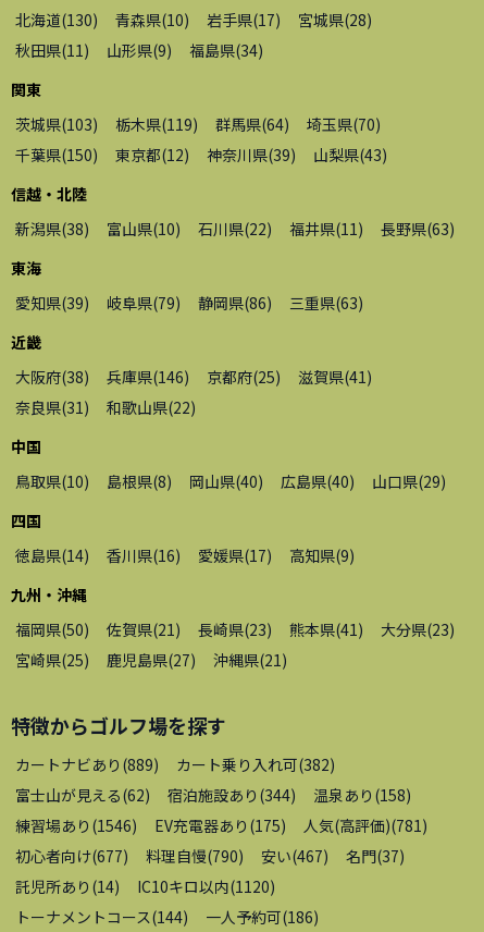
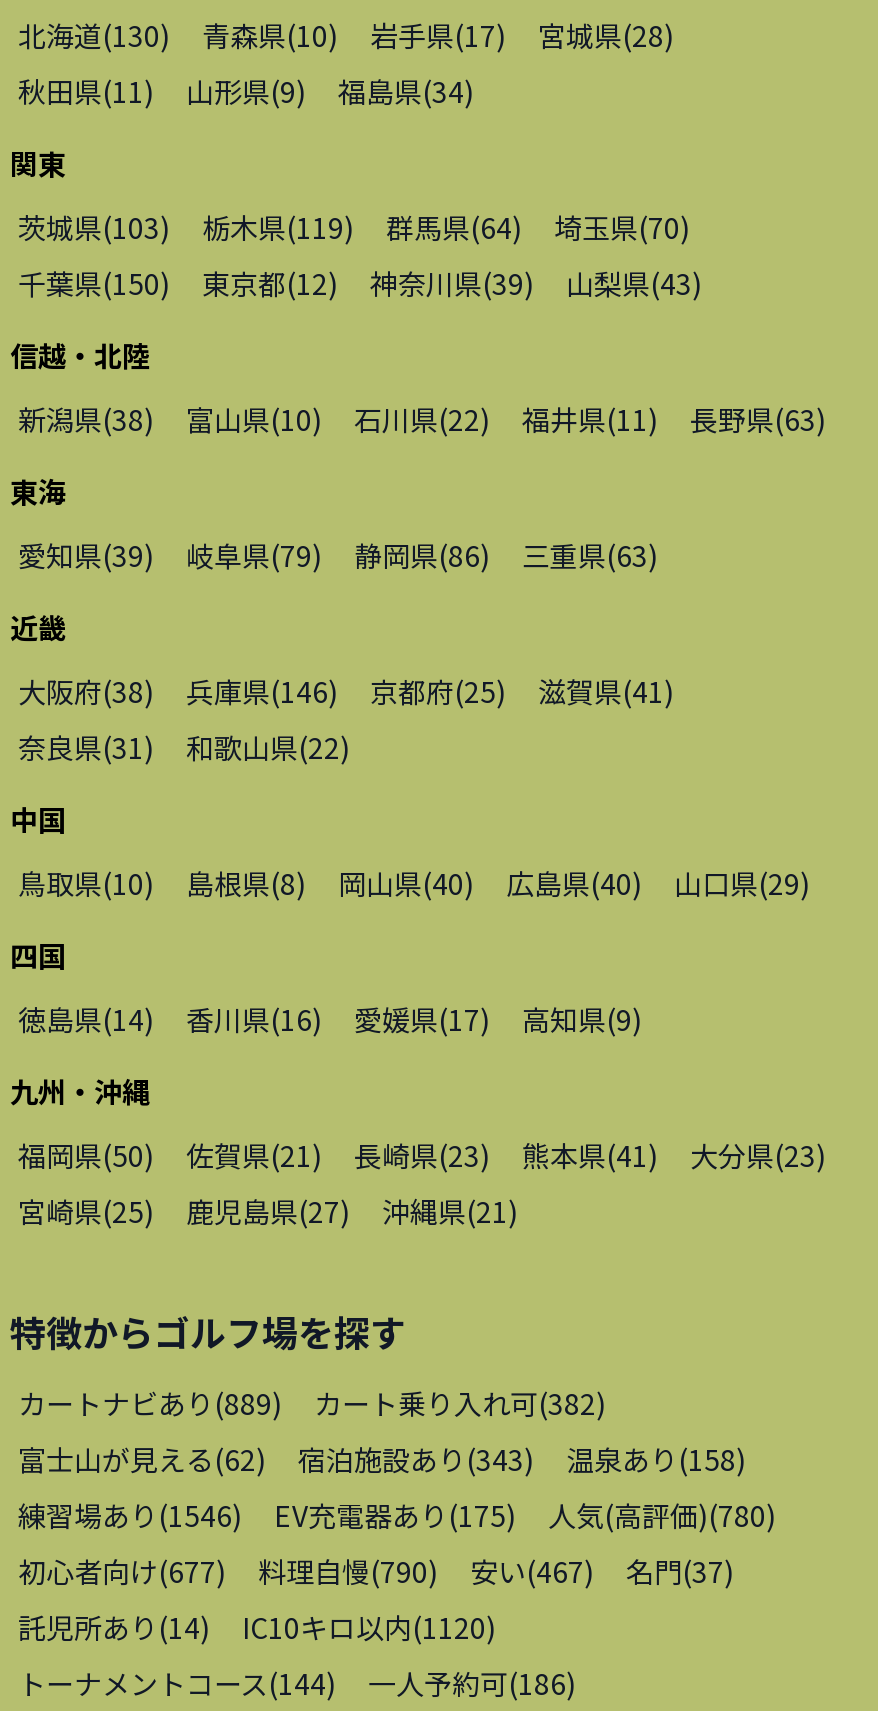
- 宿泊施設あり(344)
+ 宿泊施設あり(343)

- 練習場あり(1546) EV充電器あり(175) 人気(高評価)(781)
+ 練習場あり(1546) EV充電器あり(175) 人気(高評価)(780)
